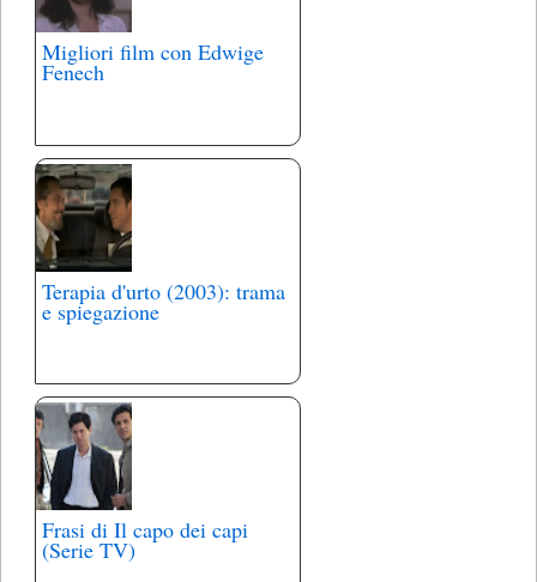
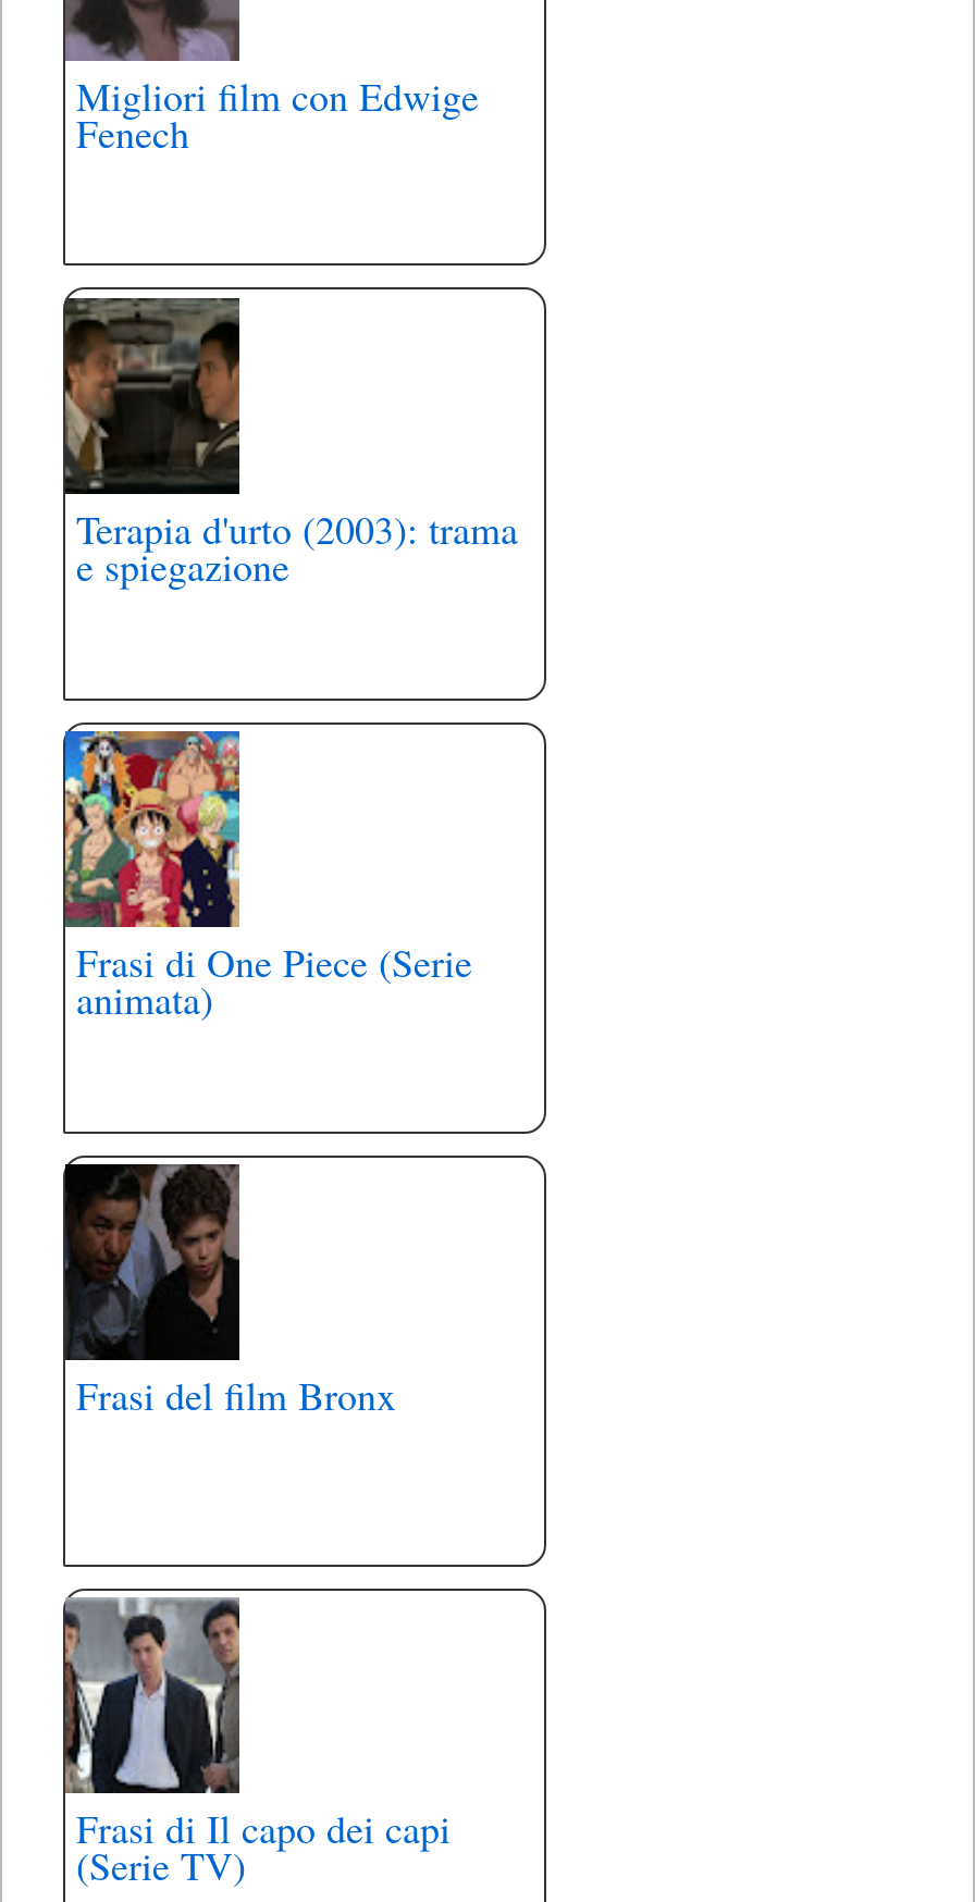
+ [image]
+ Frasi di One Piece (Serie
+ animata)

+ [image]
+ Frasi del film Bronx
